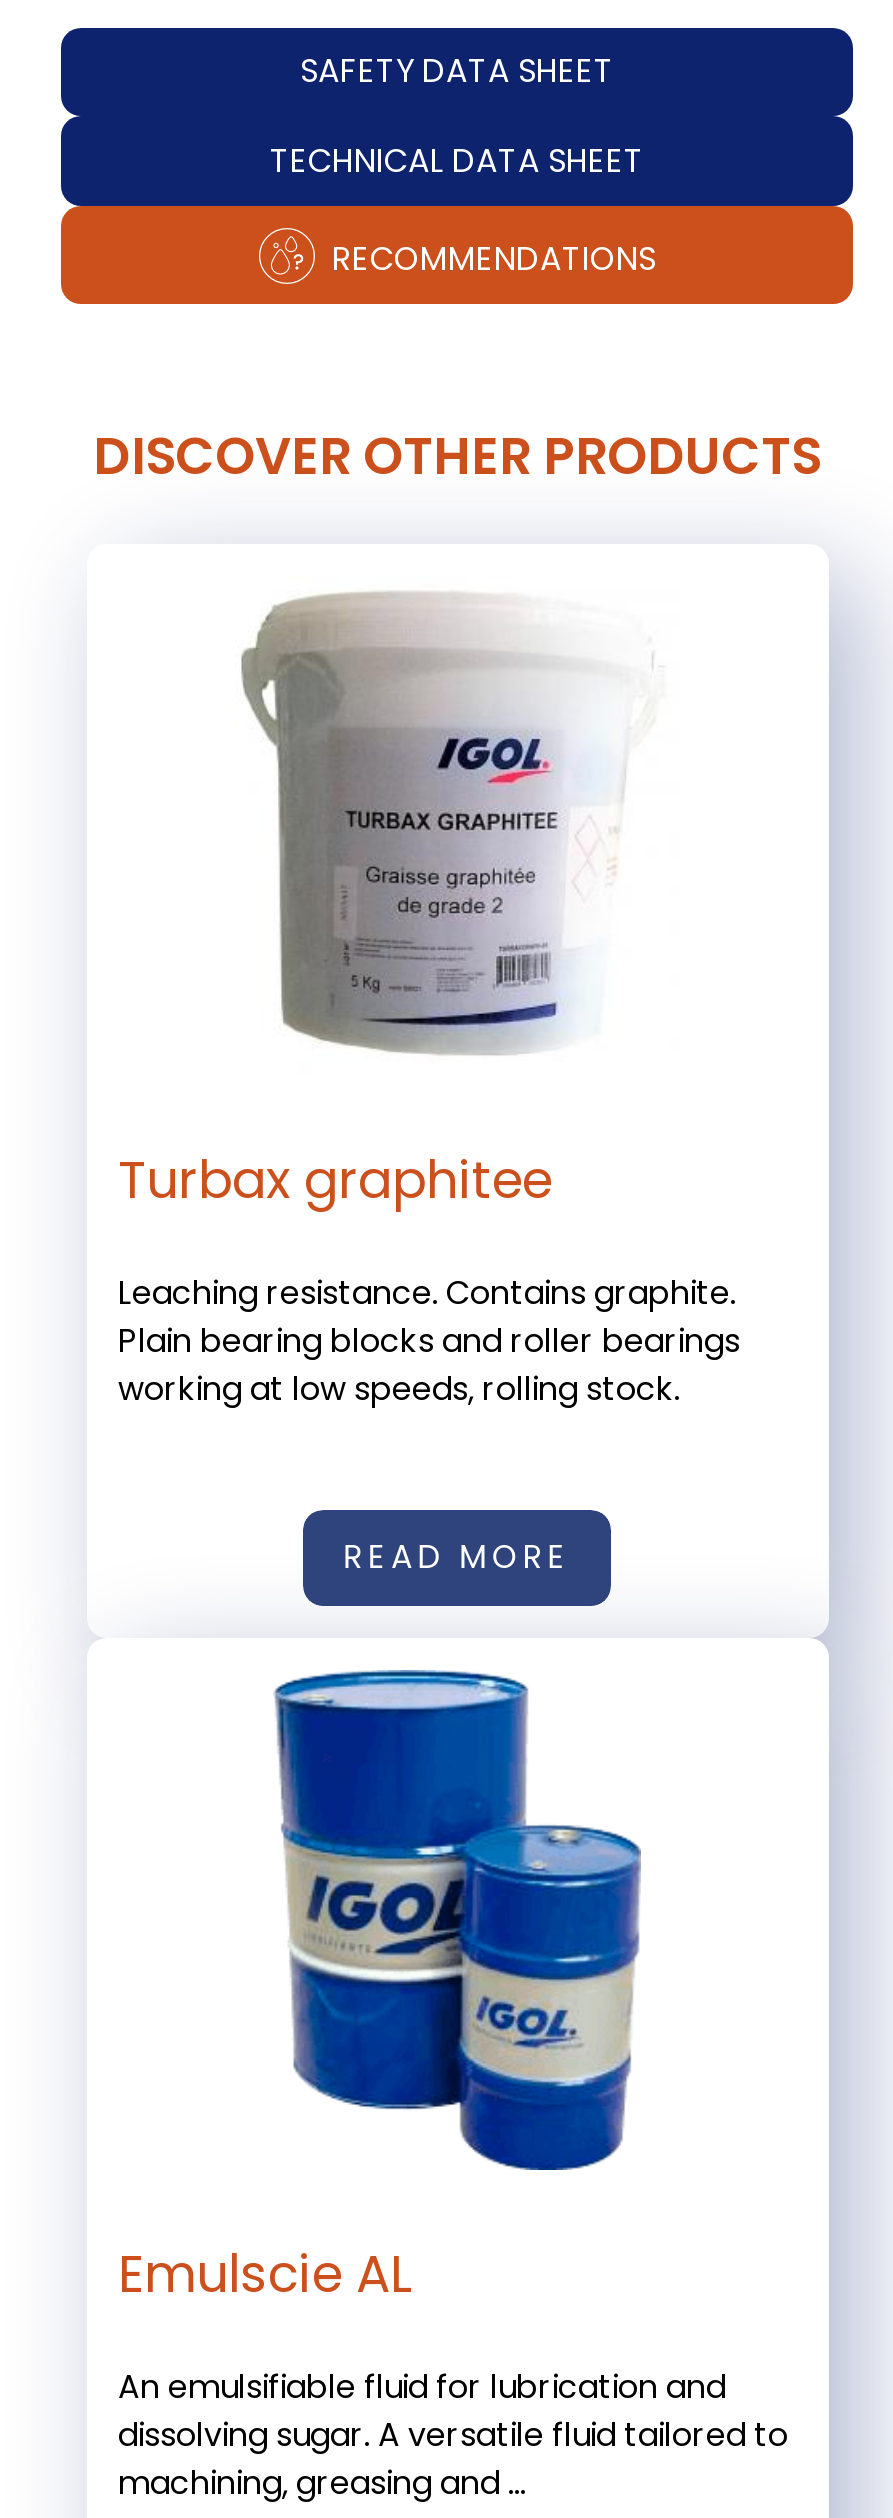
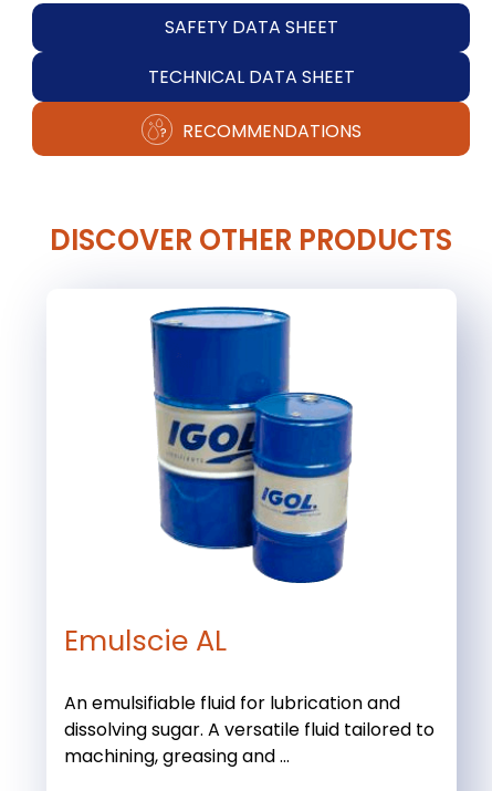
- [image]

- Turbax graphitee
- Leaching resistance. Contains graphite.
- Plain bearing blocks and roller bearings
- working at low speeds, rolling stock.

- READ MORE
